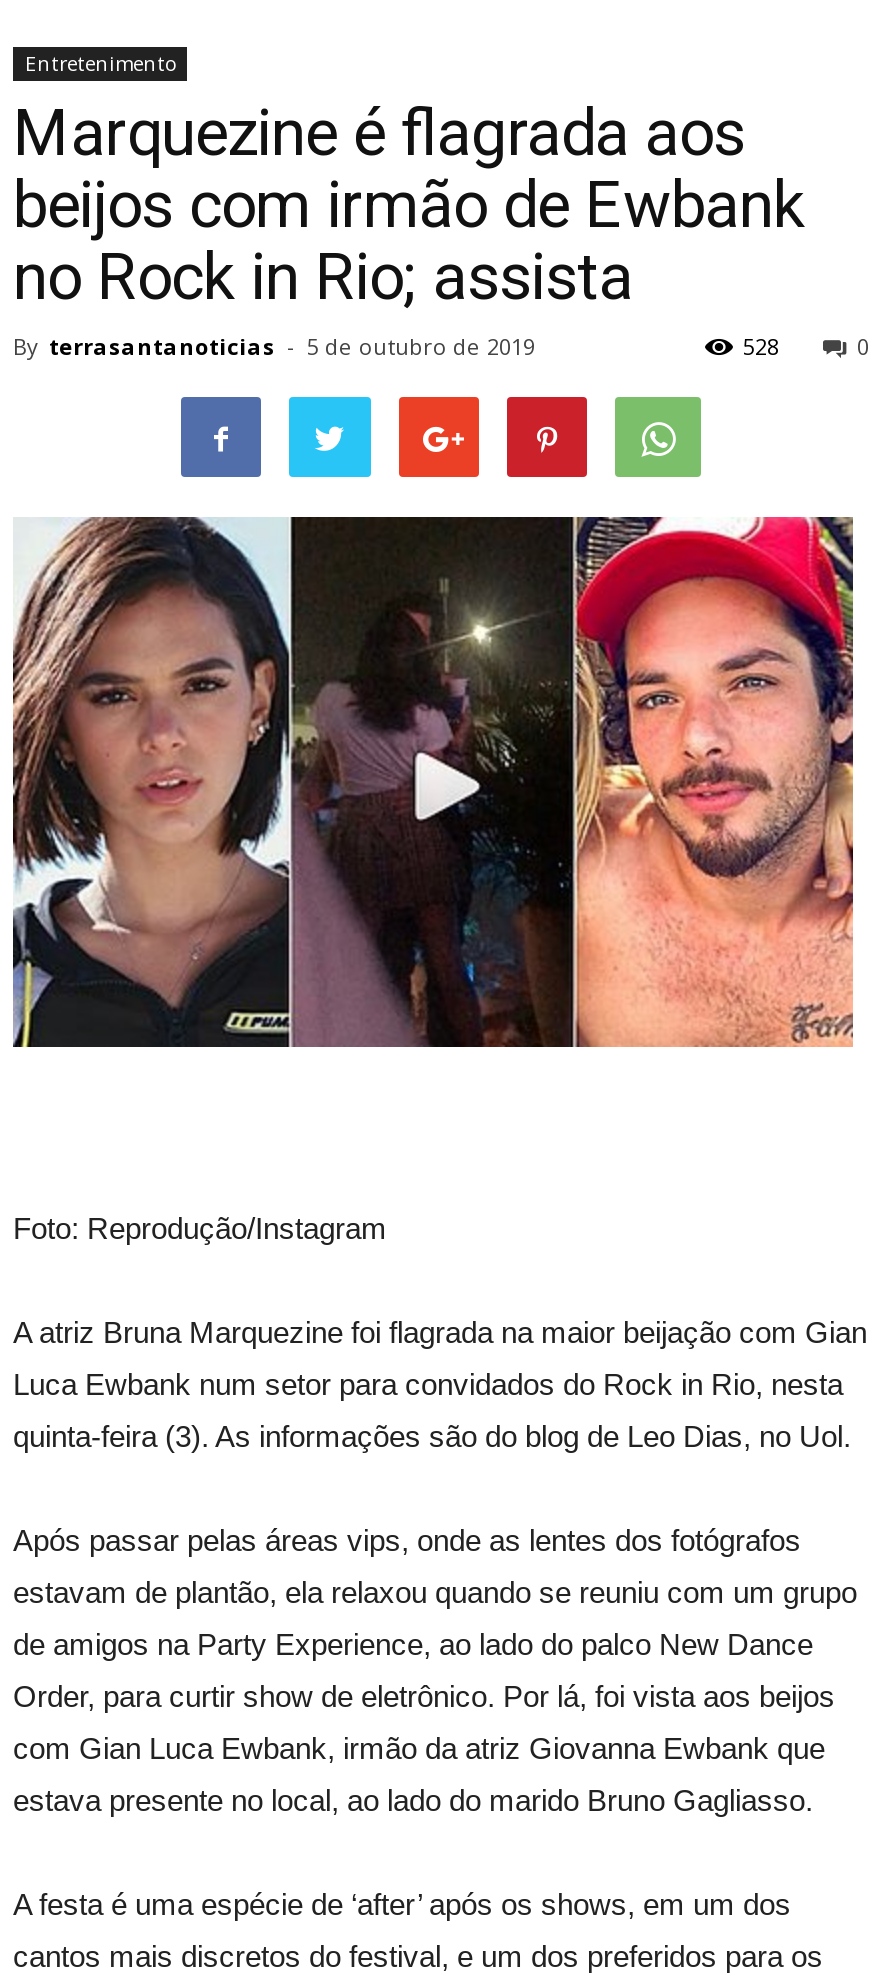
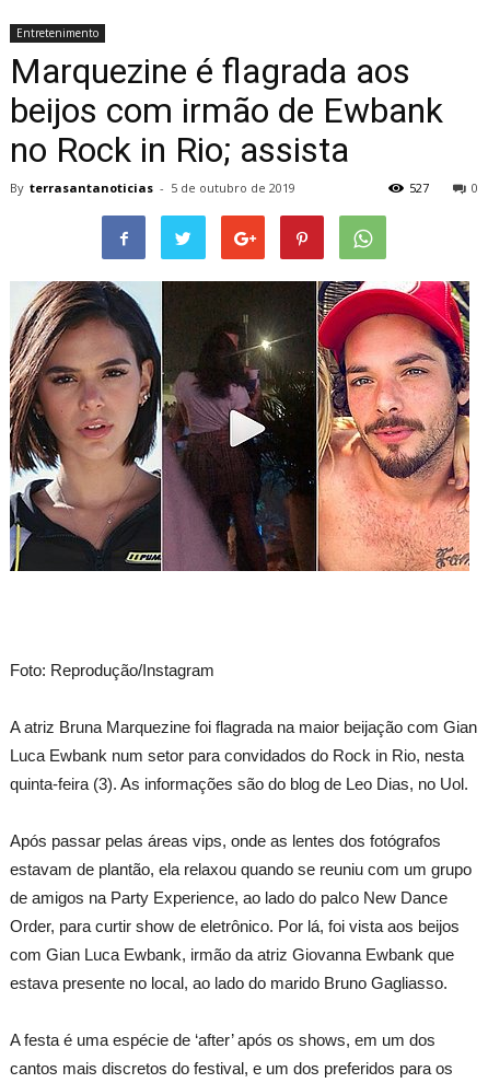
- 528
+ 527
